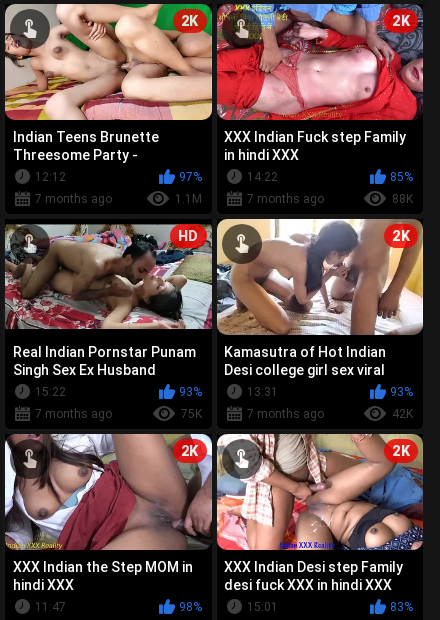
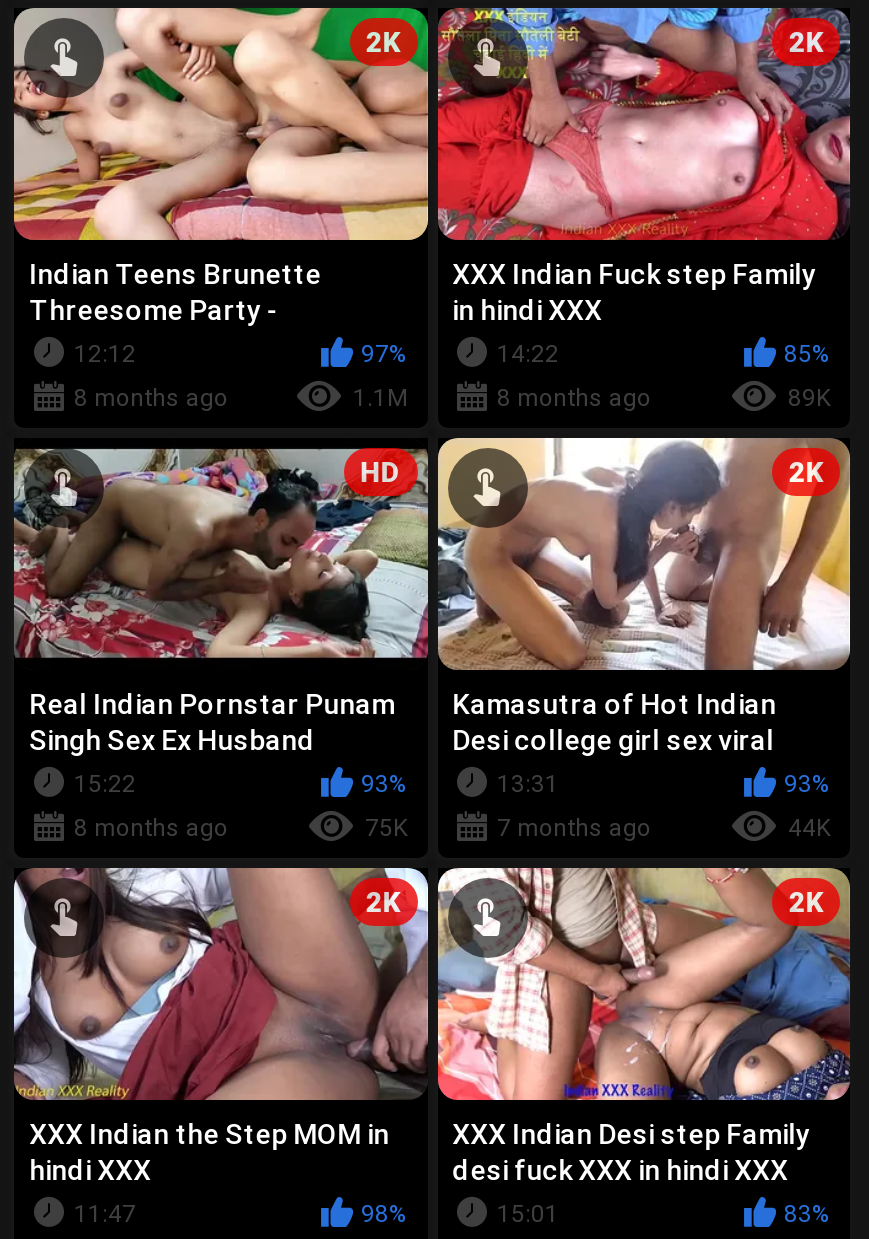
- 7 months ago
+ 8 months ago

- 7 months ago
- 88K
+ 8 months ago
+ 89K

- 7 months ago
+ 8 months ago

- 42K
+ 44K
